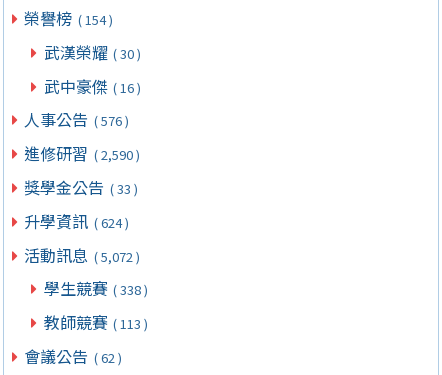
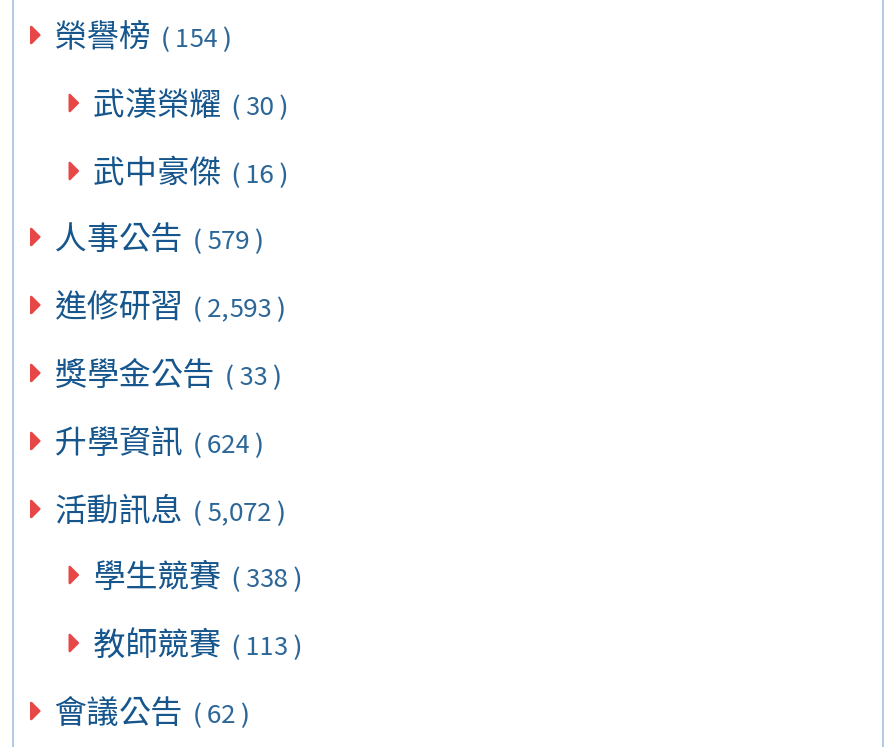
- 人事公告 ( 576 )
+ 人事公告 ( 579 )

- 進修研習 ( 2,590 )
+ 進修研習 ( 2,593 )
